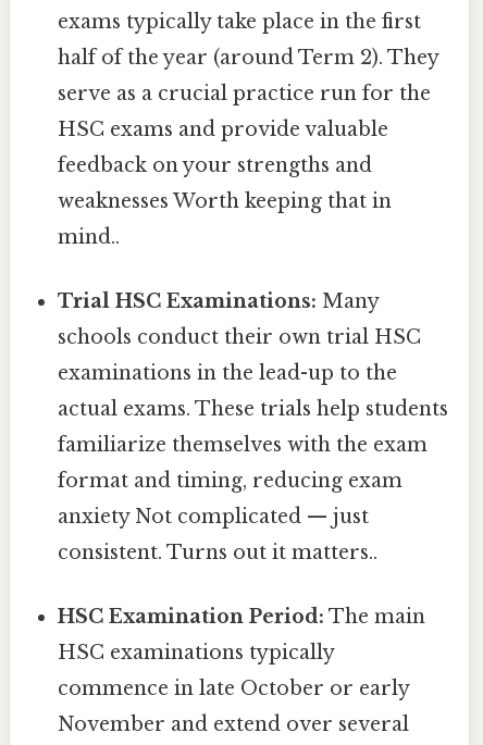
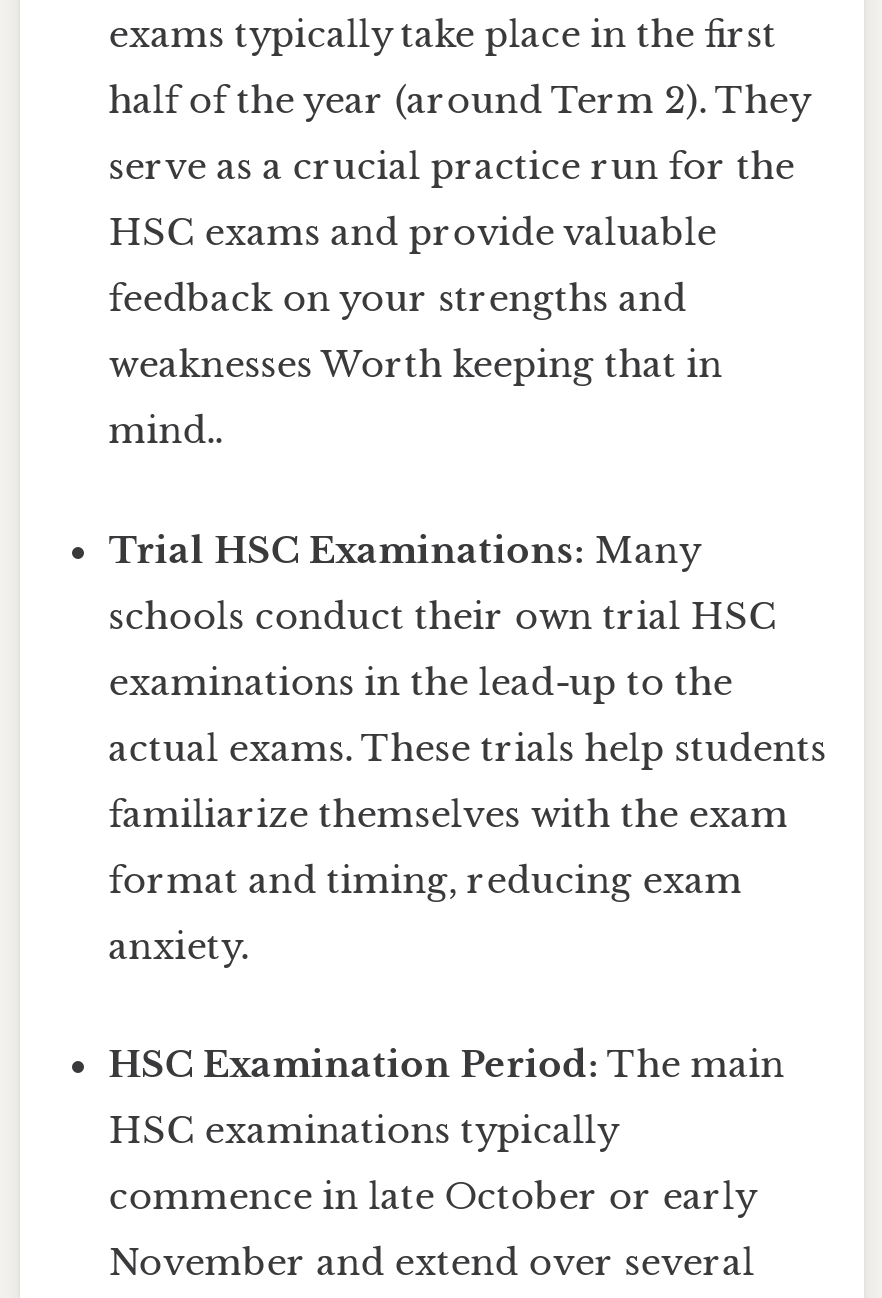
- anxiety Not complicated — just
- consistent. Turns out it matters..
+ anxiety.
